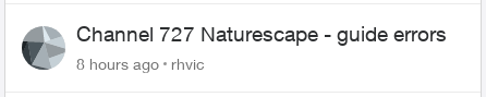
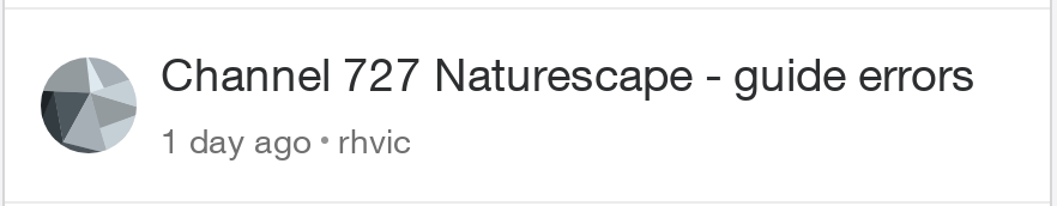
- 8 hours ago rhvic
+ 1 day ago rhvic
